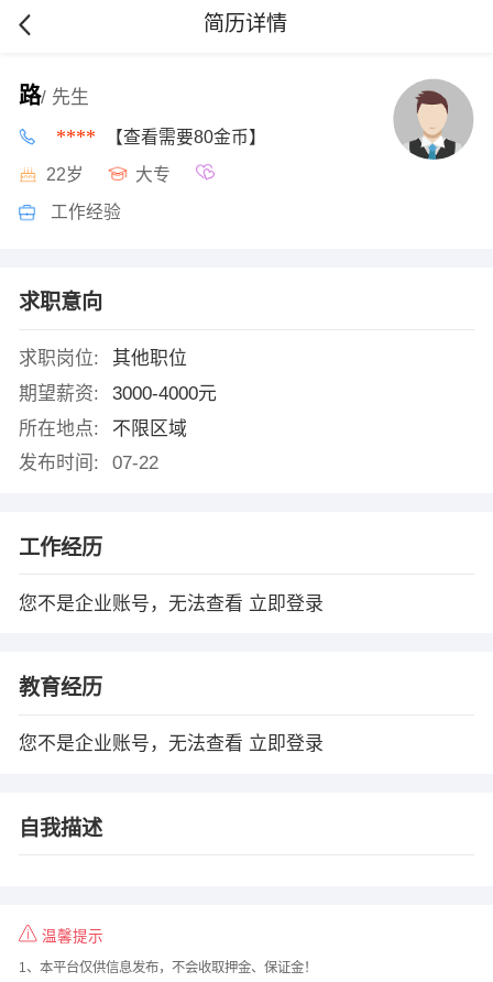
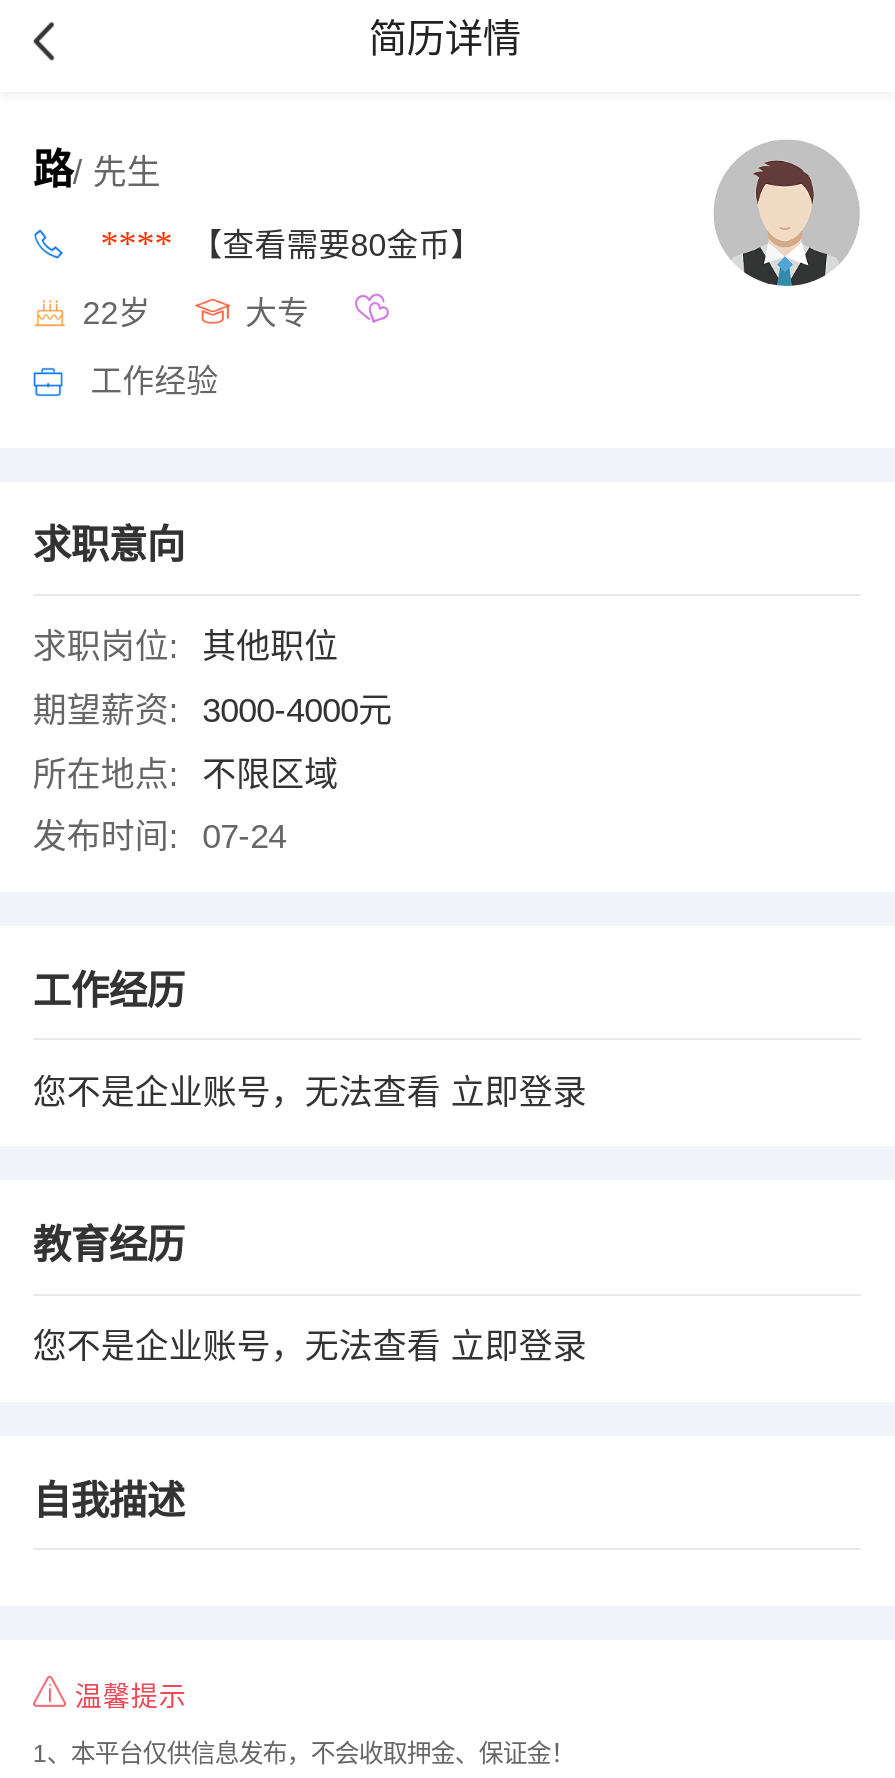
- 发布时间: 07-22
+ 发布时间: 07-24
